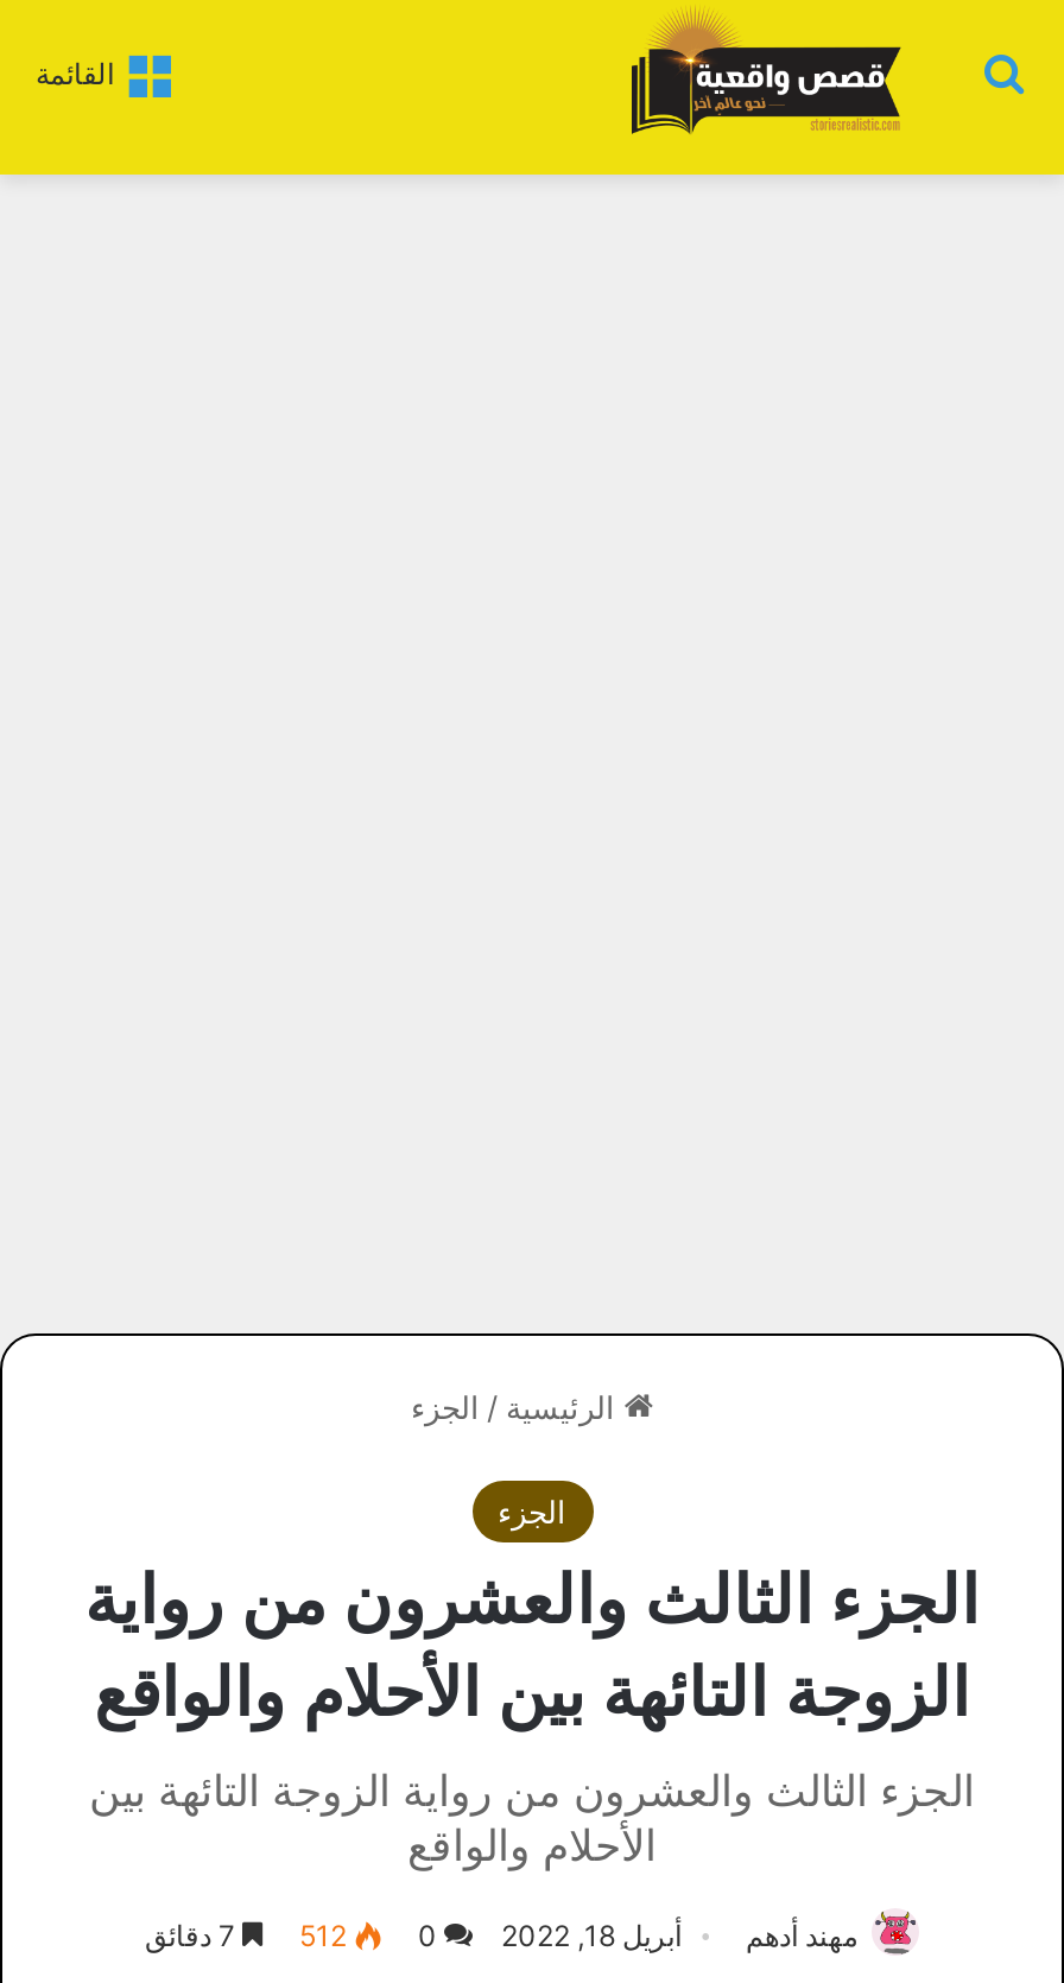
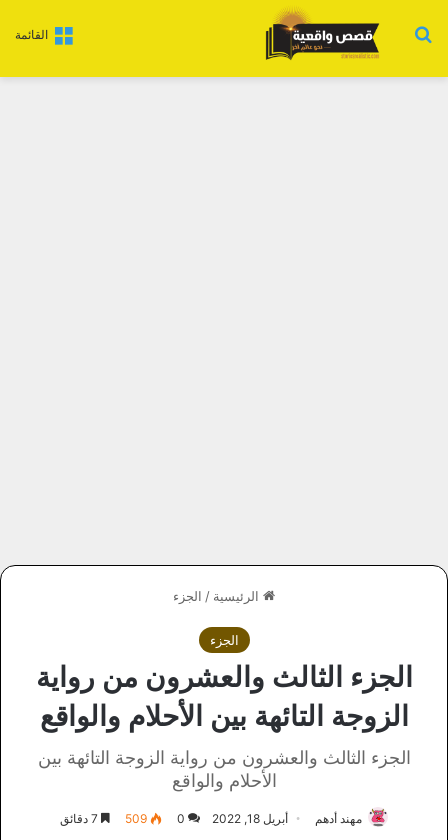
- 512
+ 509
